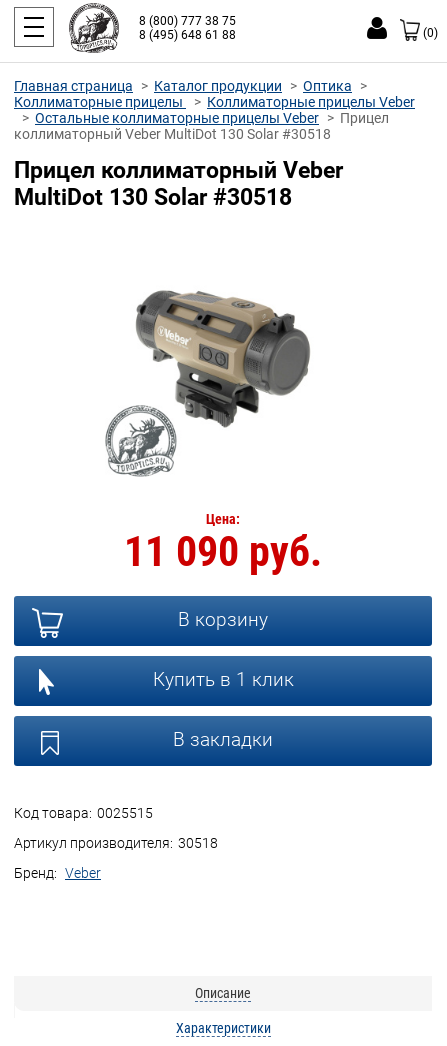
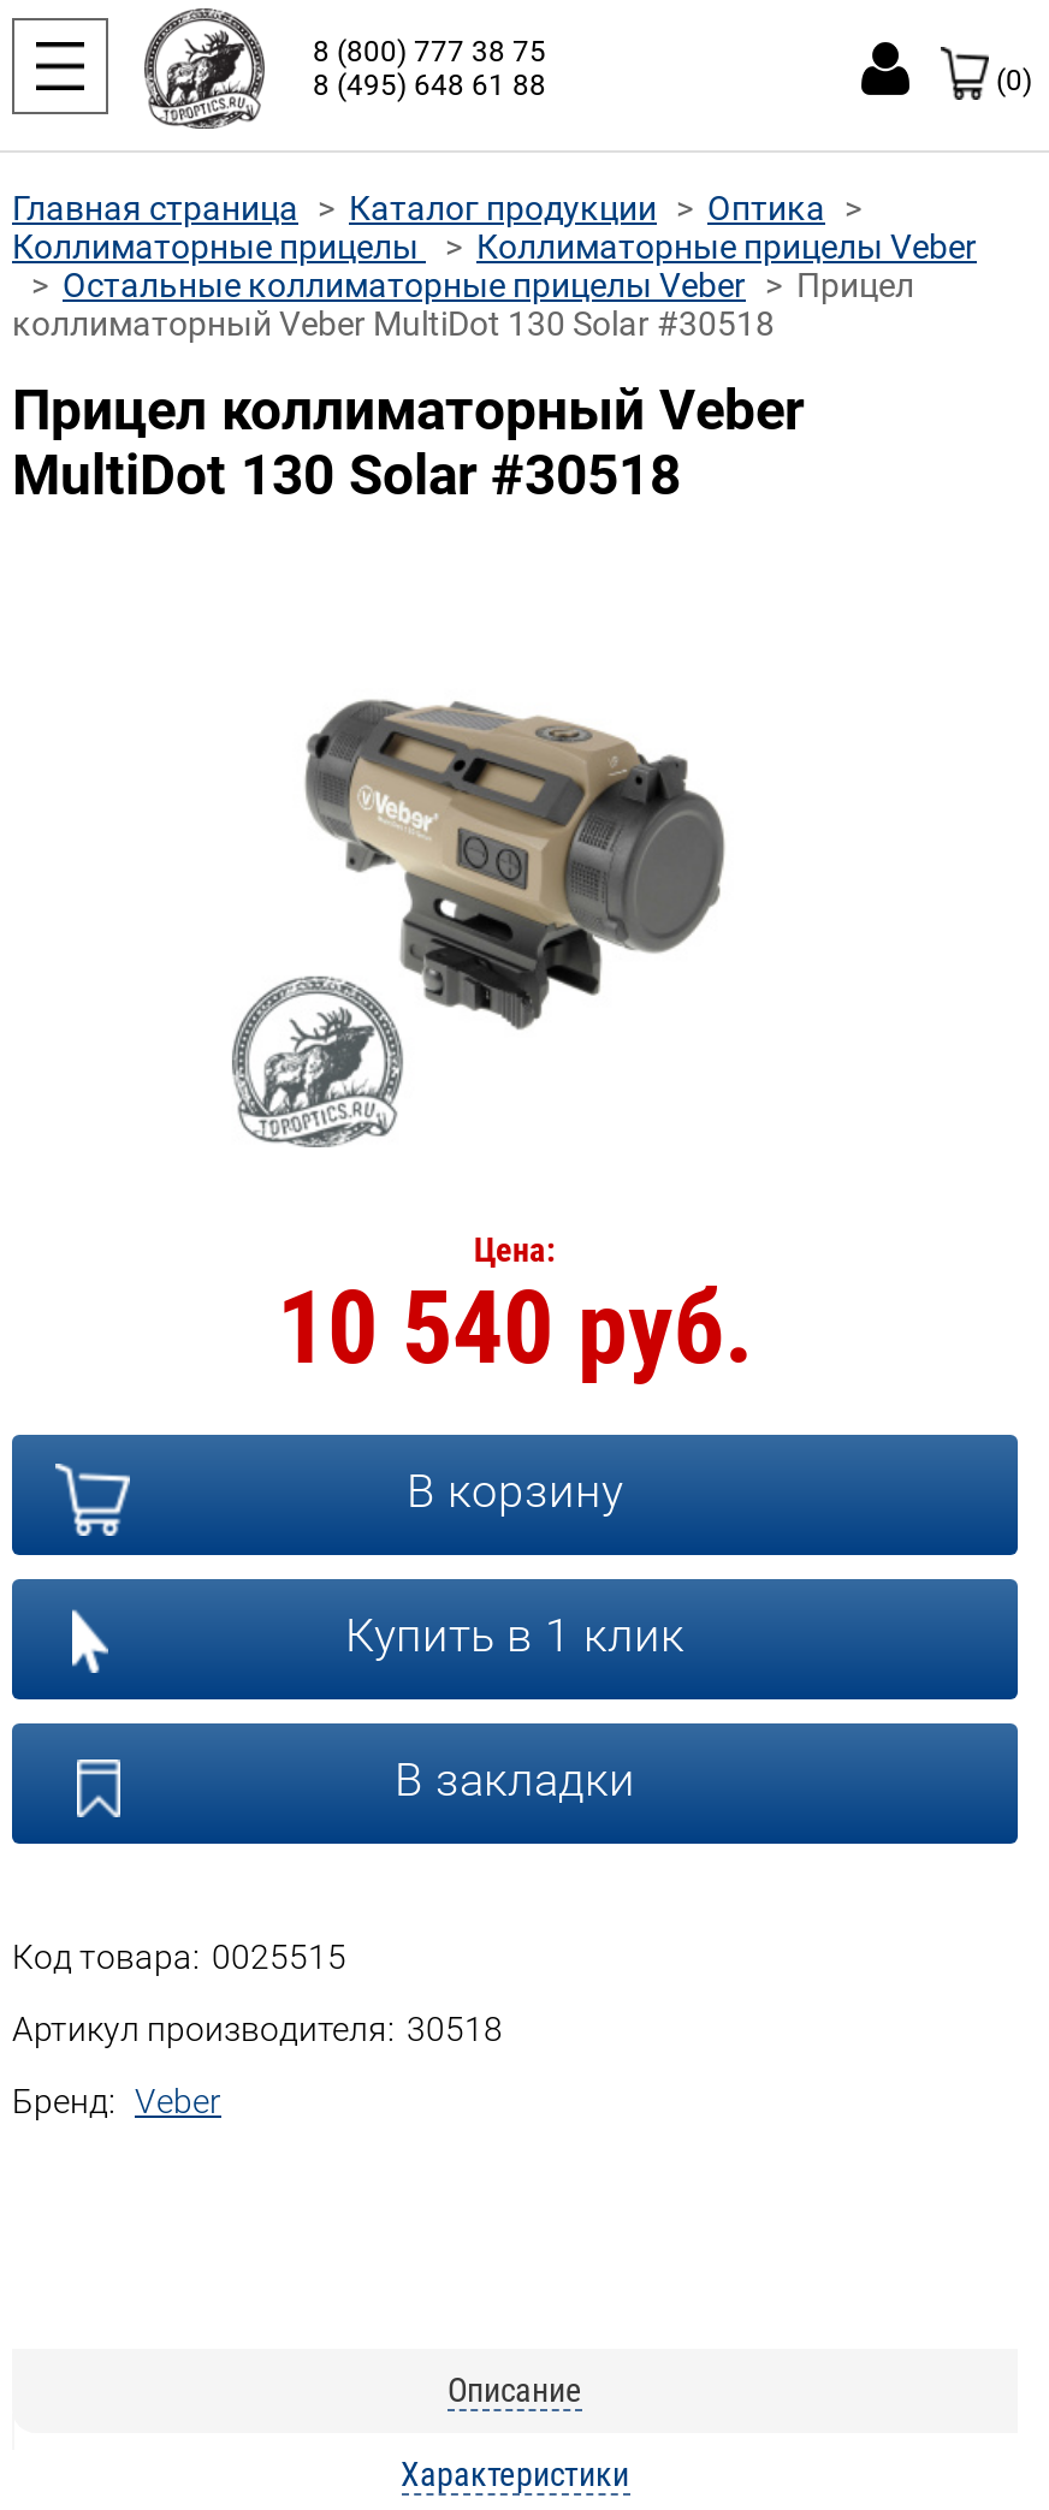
- 11 090 руб.
+ 10 540 руб.
